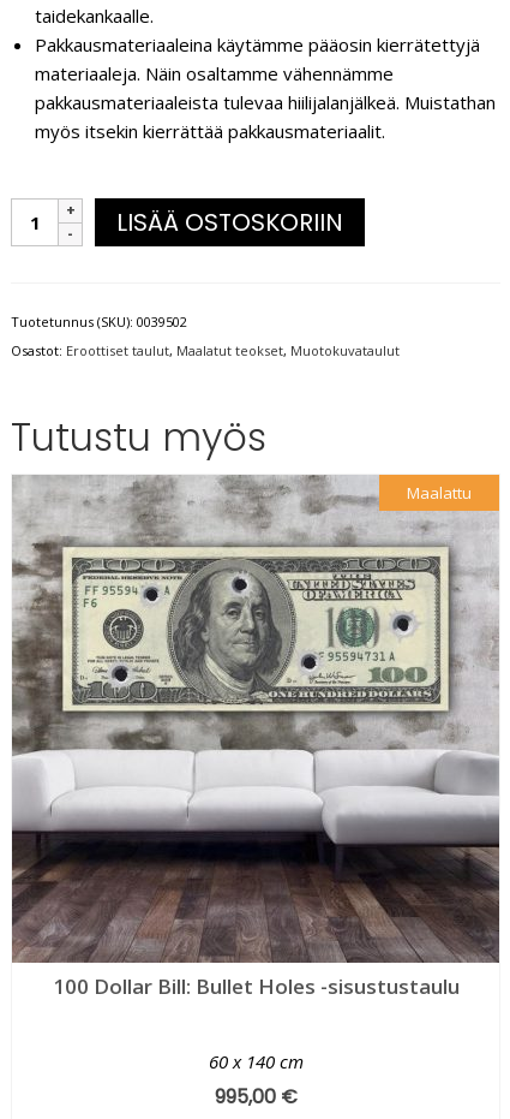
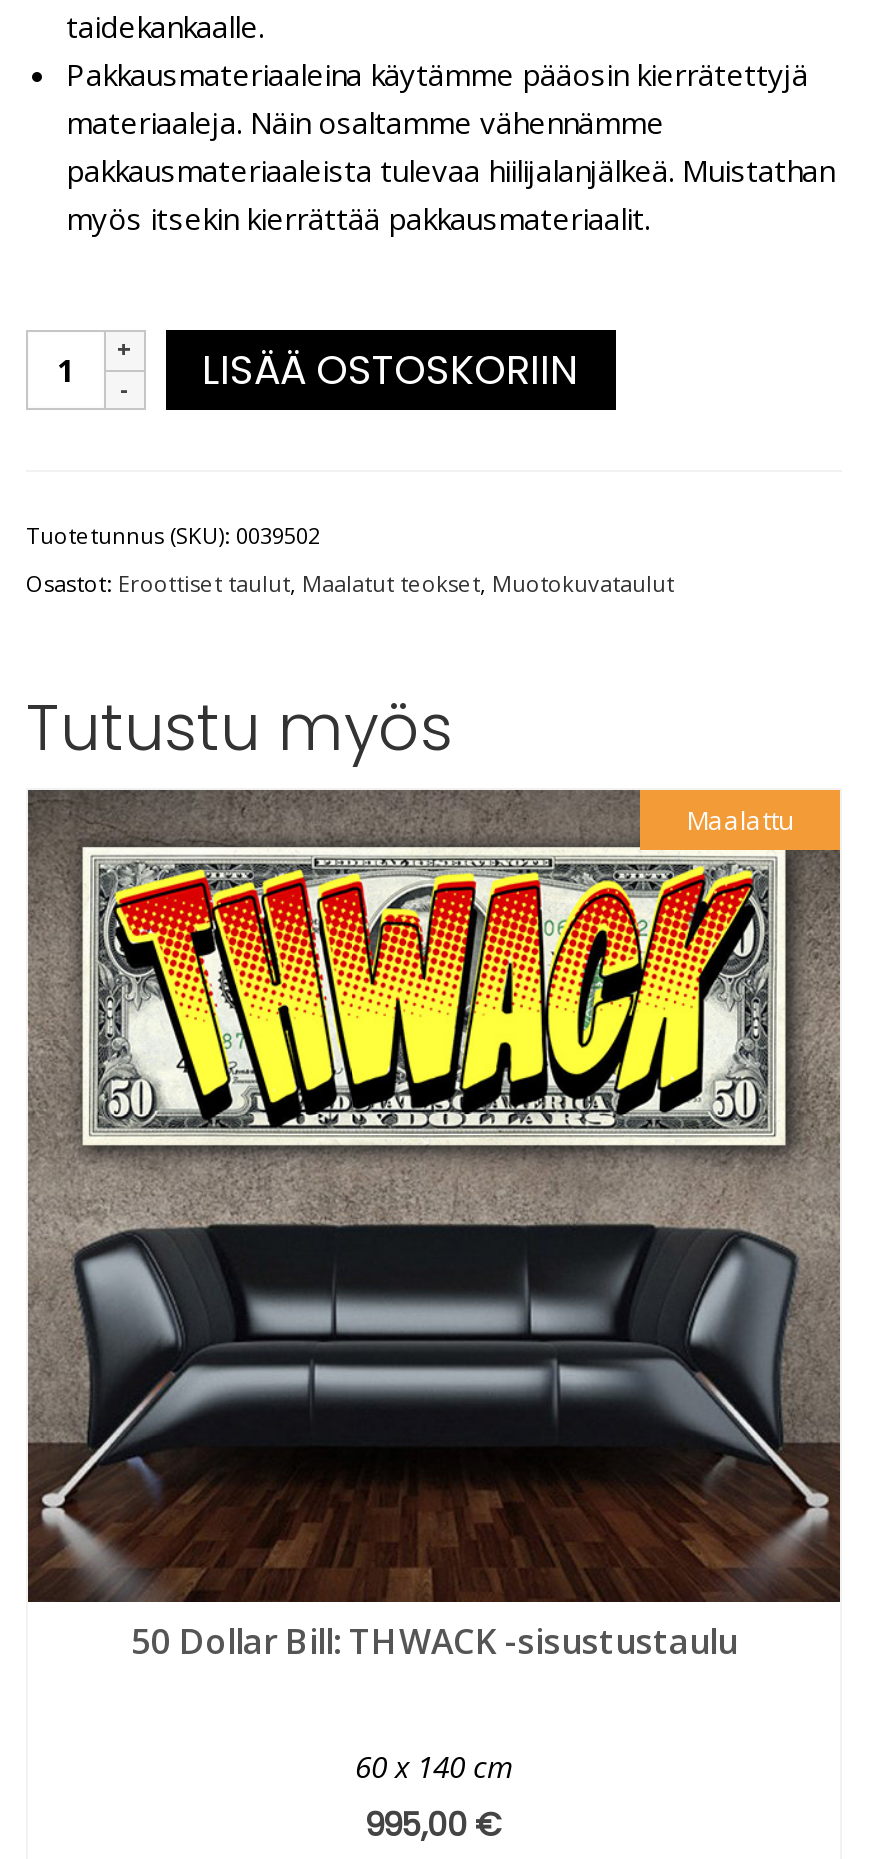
- [image]
- 100 Dollar Bill: Bullet Holes -sisustustaulu
+ [image]
+ 50 Dollar Bill: THWACK -sisustustaulu
